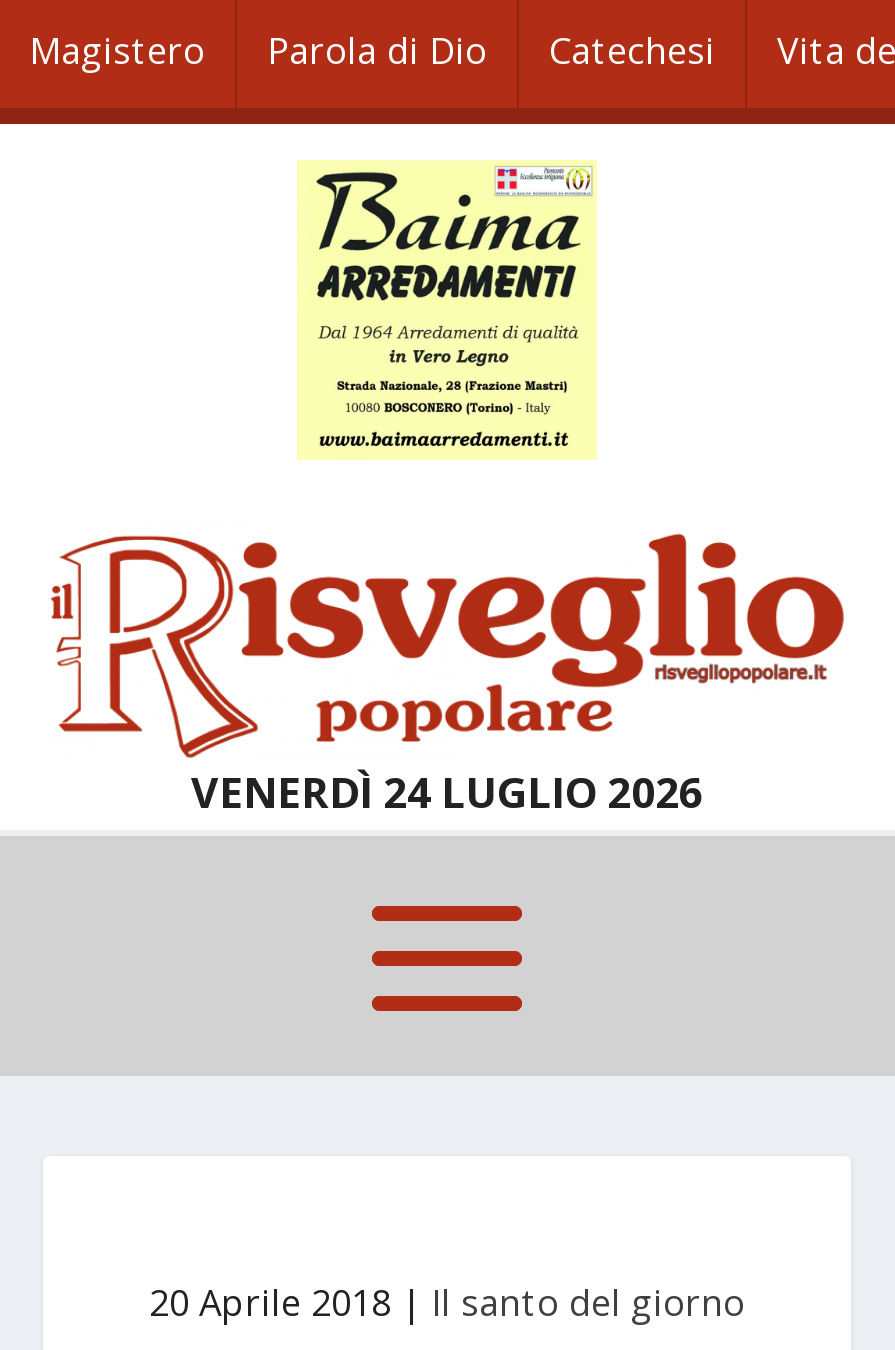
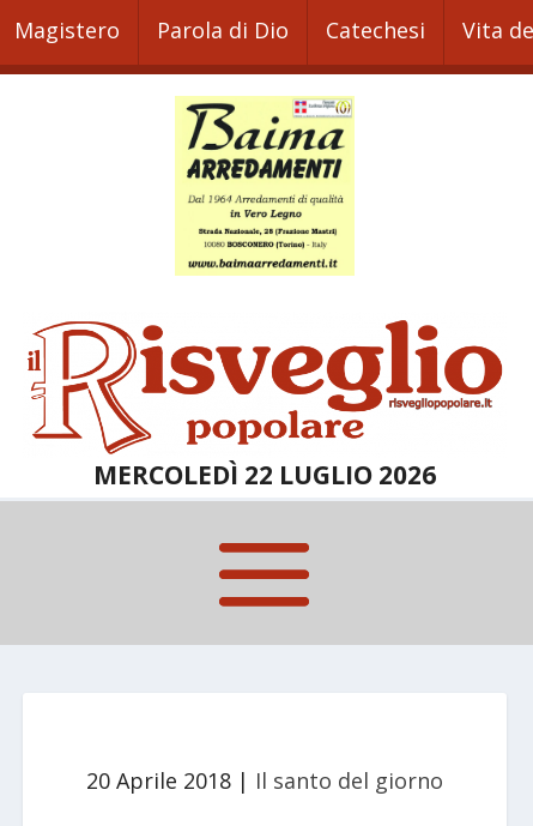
- VENERDÌ 24 LUGLIO 2026
+ MERCOLEDÌ 22 LUGLIO 2026
